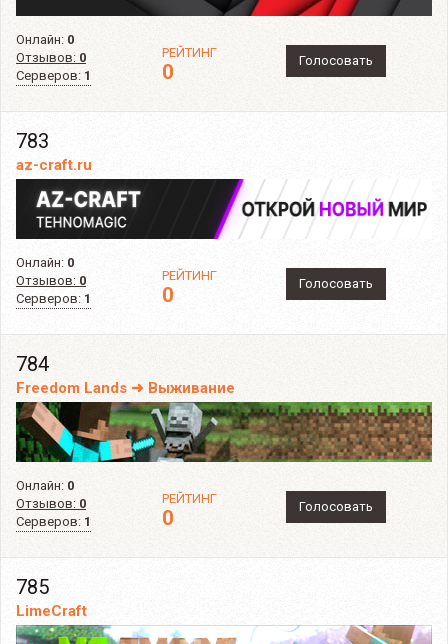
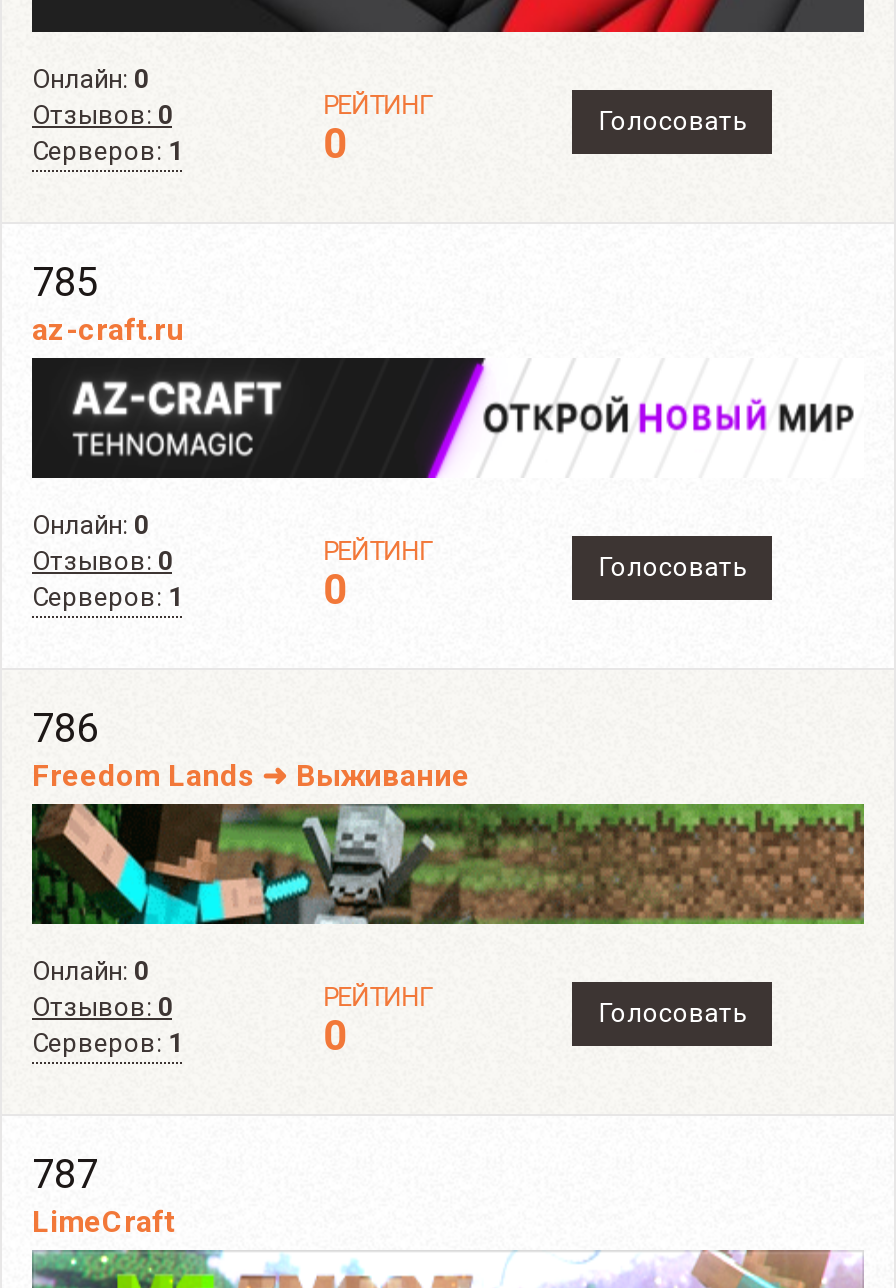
- 783
+ 785

- 784
+ 786

- 785
+ 787
